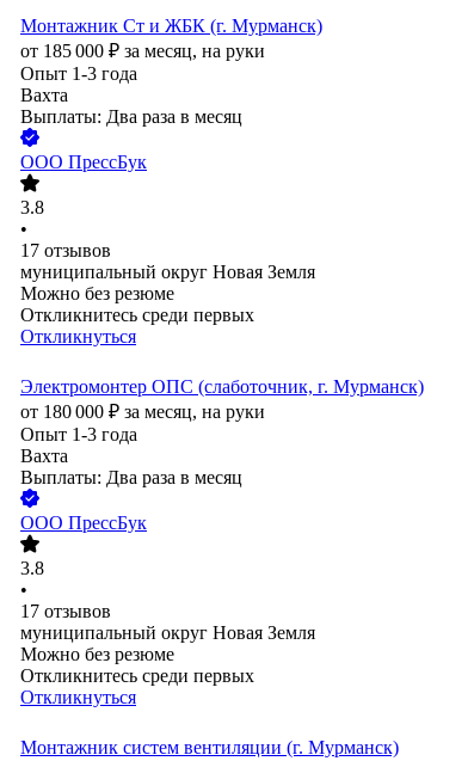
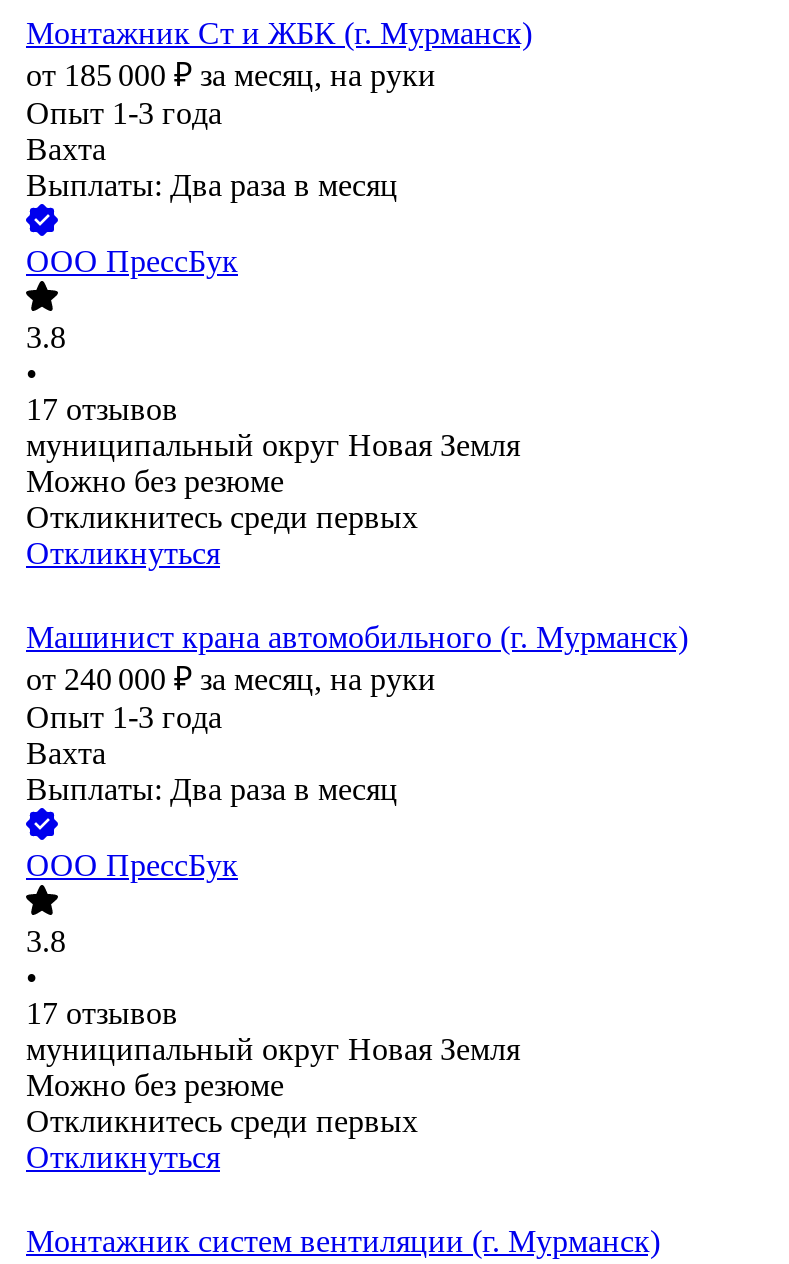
- Электромонтер ОПС (слаботочник, г. Мурманск)
+ Машинист крана автомобильного (г. Мурманск)

- от 180 000 ₽ за месяц, на руки
+ от 240 000 ₽ за месяц, на руки
